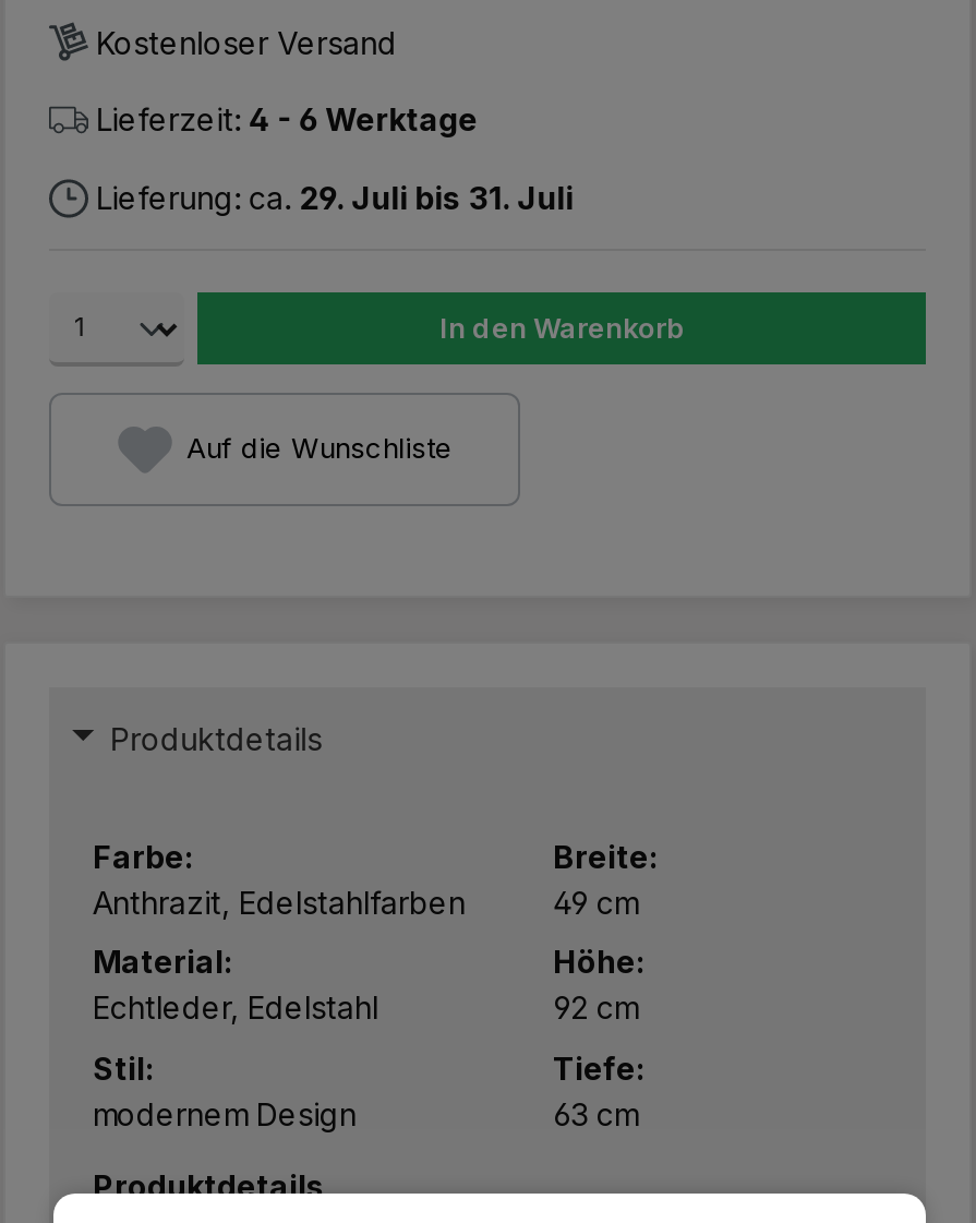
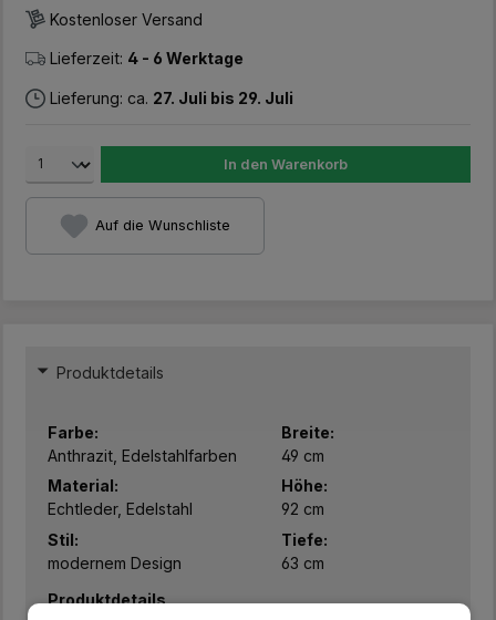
- Lieferung: ca. 29. Juli bis 31. Juli
+ Lieferung: ca. 27. Juli bis 29. Juli
